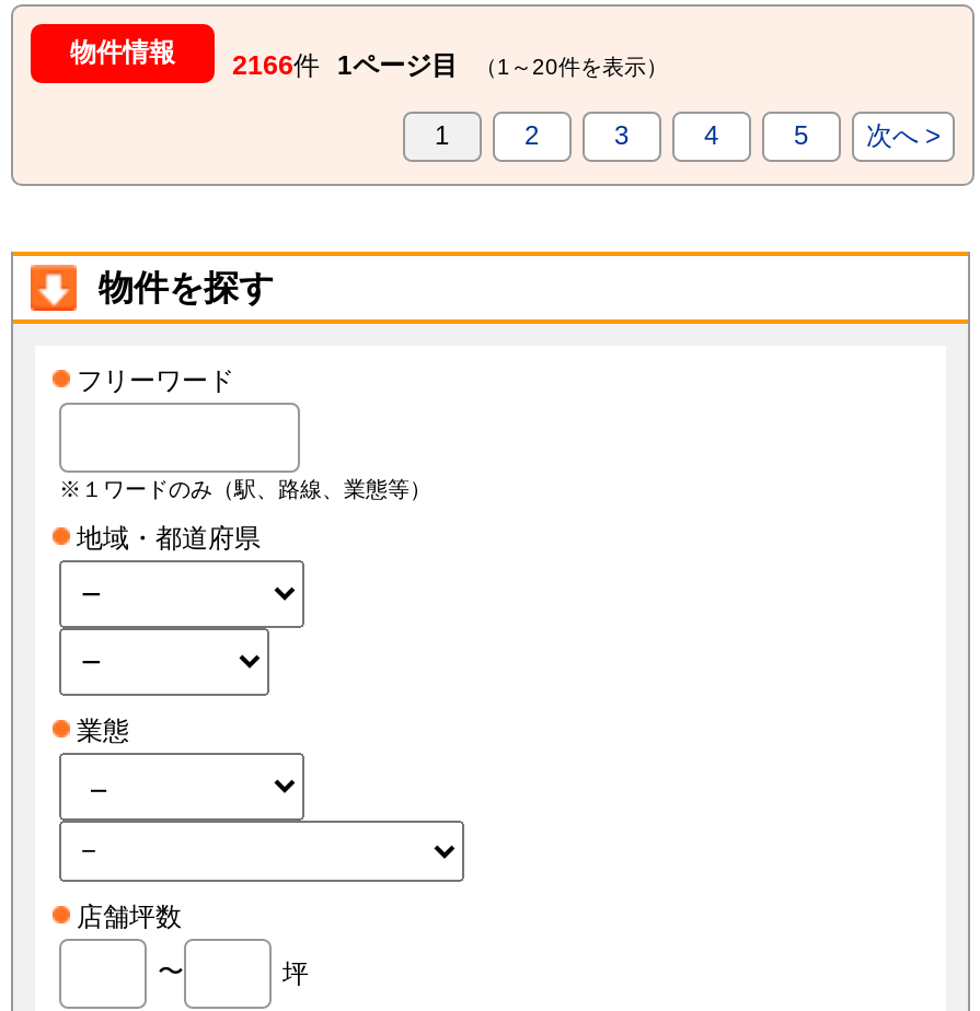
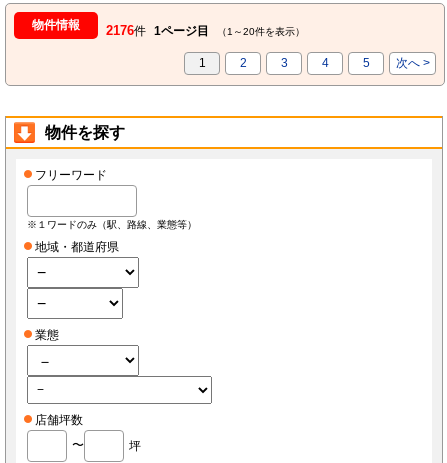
- 物件情報 2166件 1ページ目 （1～20件を表示）
+ 物件情報 2176件 1ページ目 （1～20件を表示）
